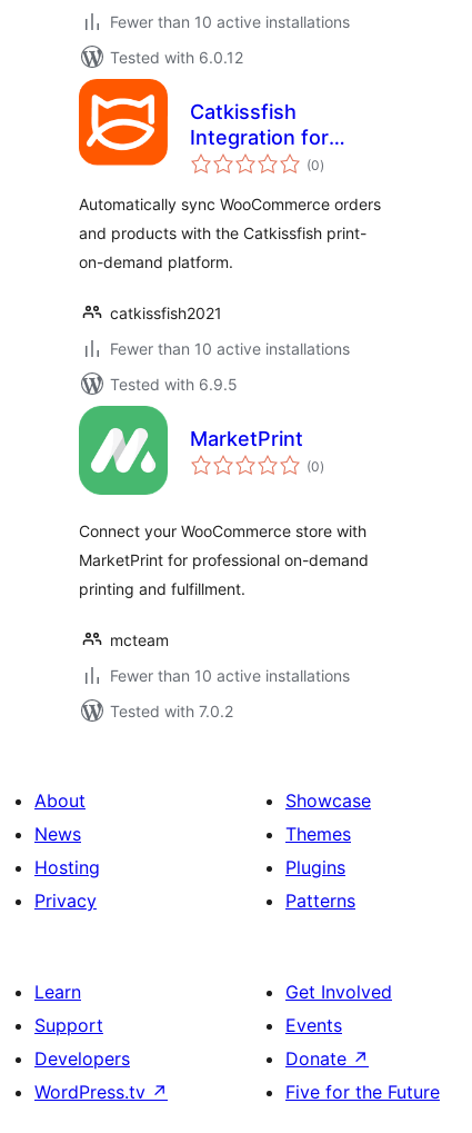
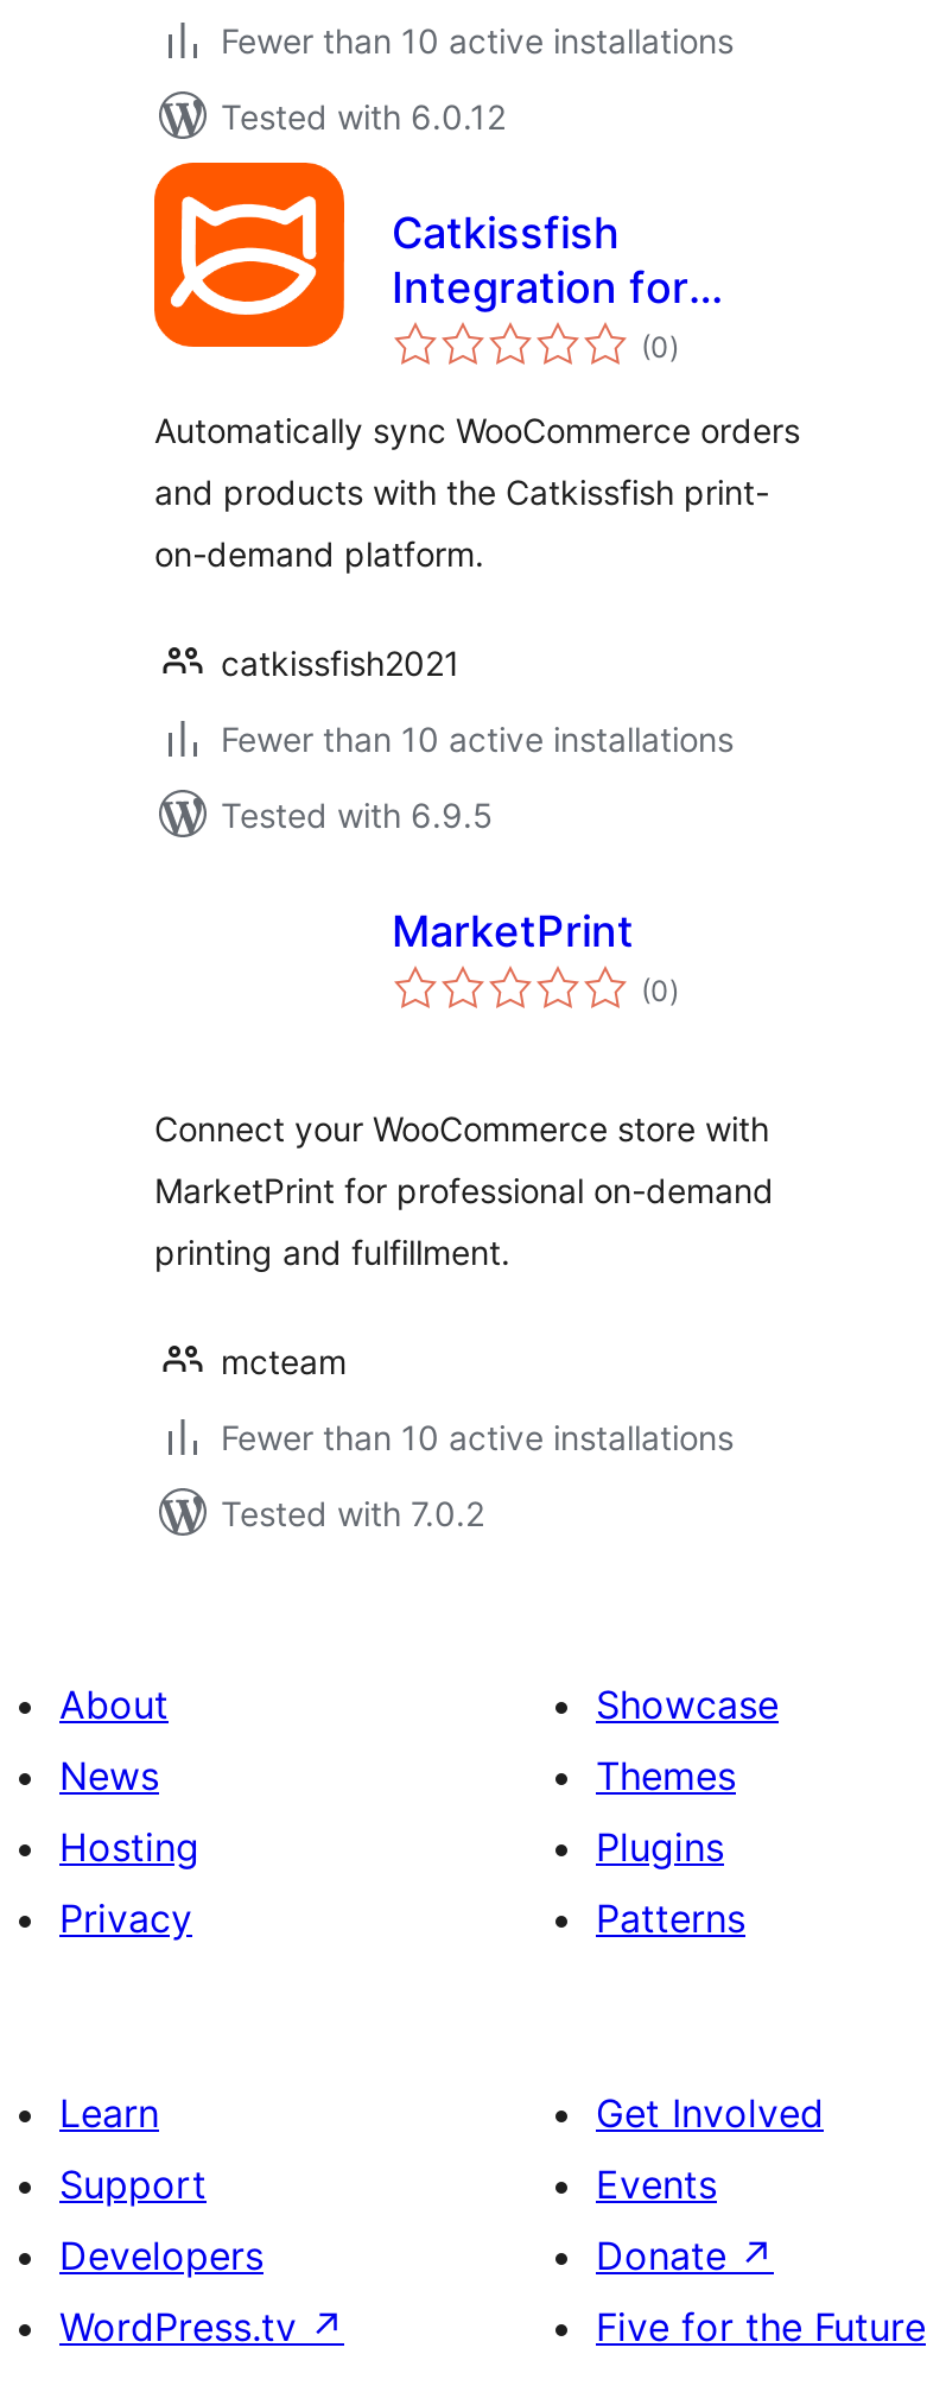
- [image]
